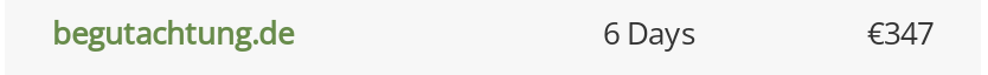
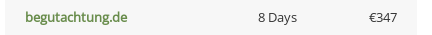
- 6 Days
+ 8 Days
